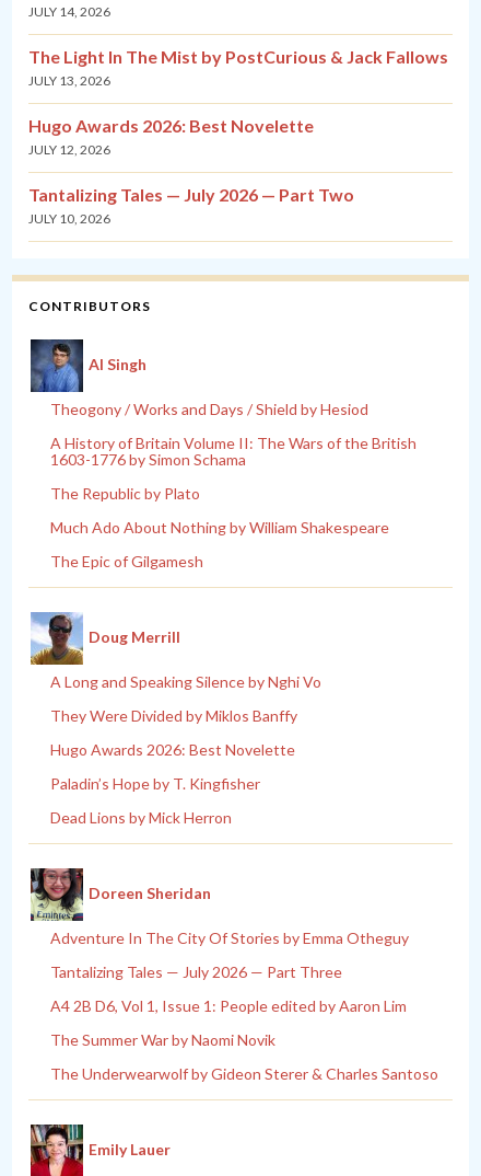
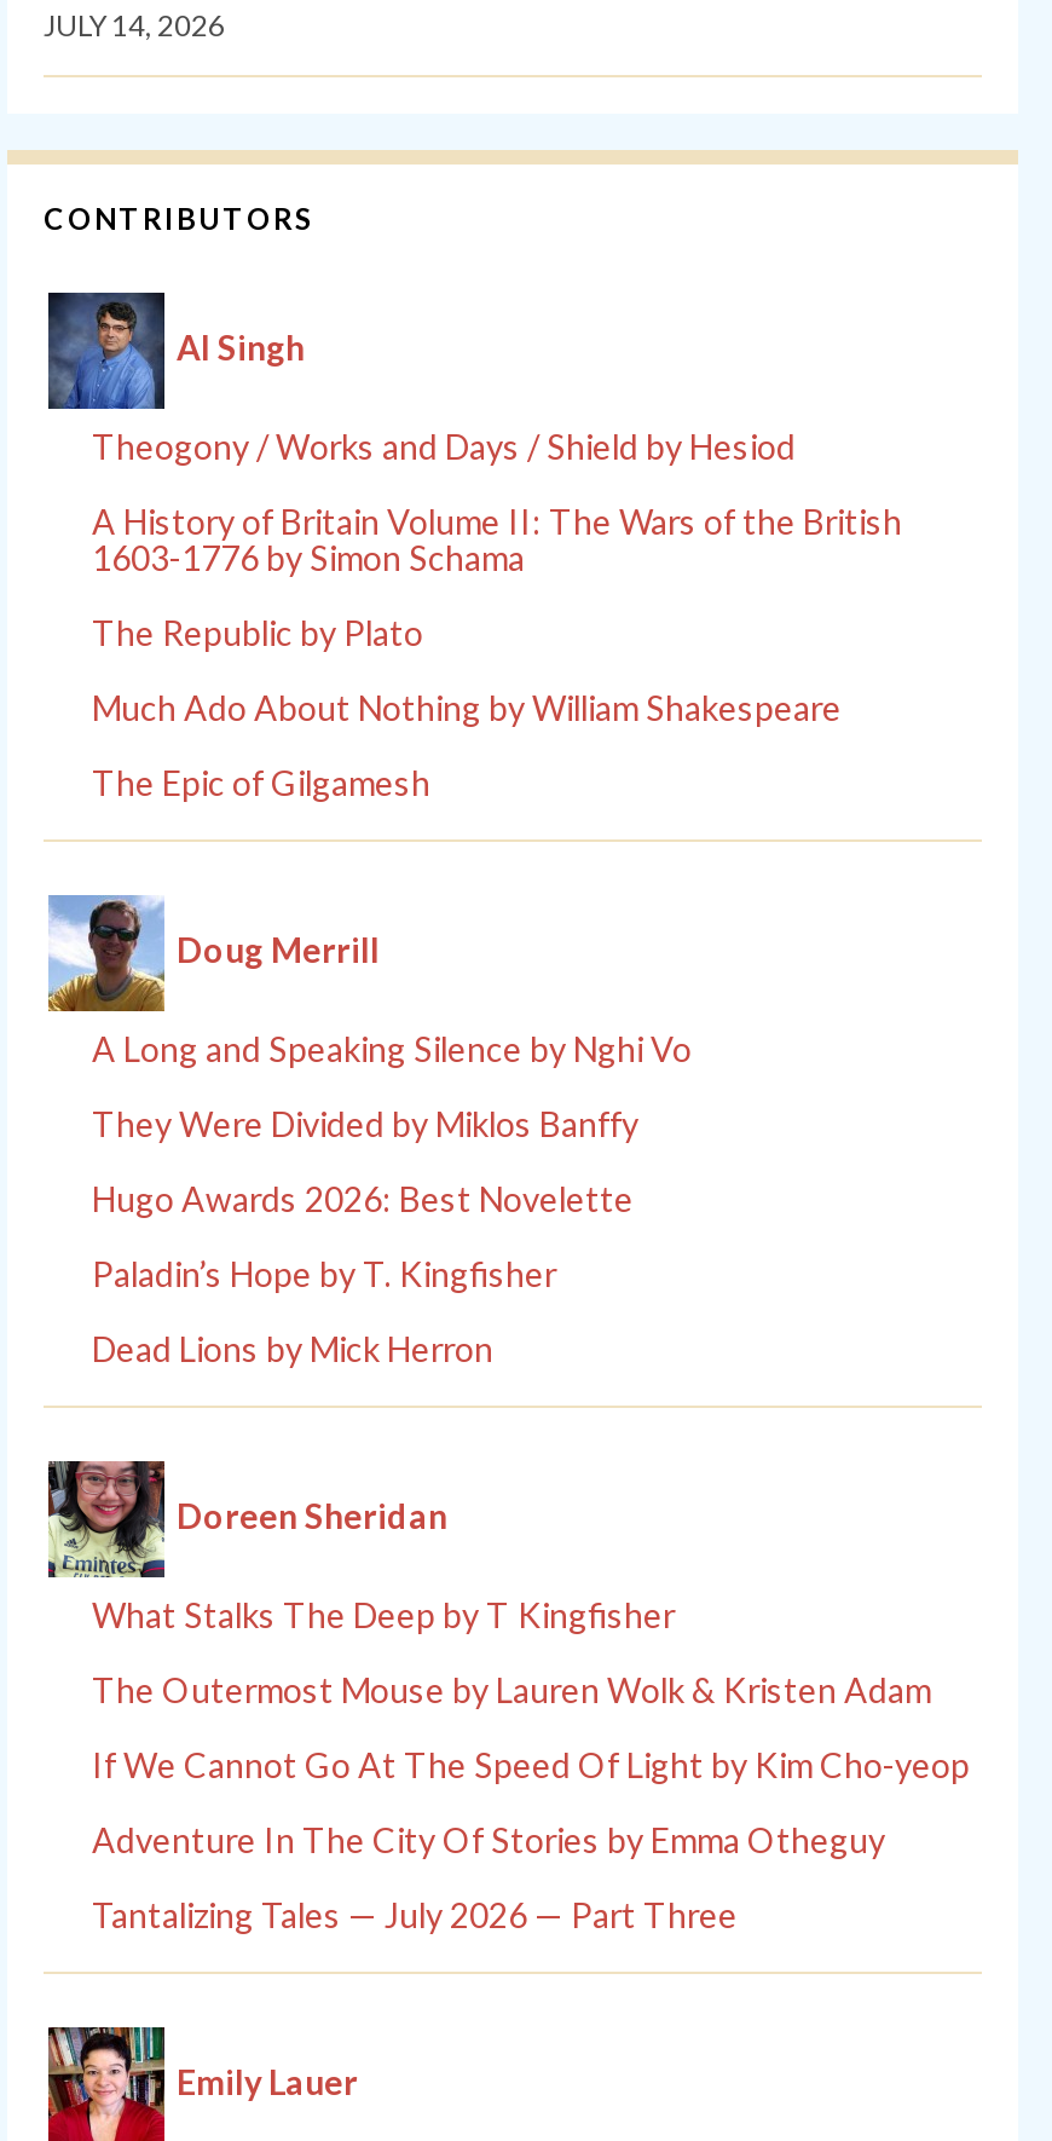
- The Light In The Mist by PostCurious & Jack Fallows
- JULY 13, 2026
- Hugo Awards 2026: Best Novelette
- JULY 12, 2026
- Tantalizing Tales — July 2026 — Part Two
- JULY 10, 2026

+ What Stalks The Deep by T Kingfisher
+ The Outermost Mouse by Lauren Wolk & Kristen Adam
+ If We Cannot Go At The Speed Of Light by Kim Cho-yeop

- A4 2B D6, Vol 1, Issue 1: People edited by Aaron Lim
- The Summer War by Naomi Novik
- The Underwearwolf by Gideon Sterer & Charles Santoso
